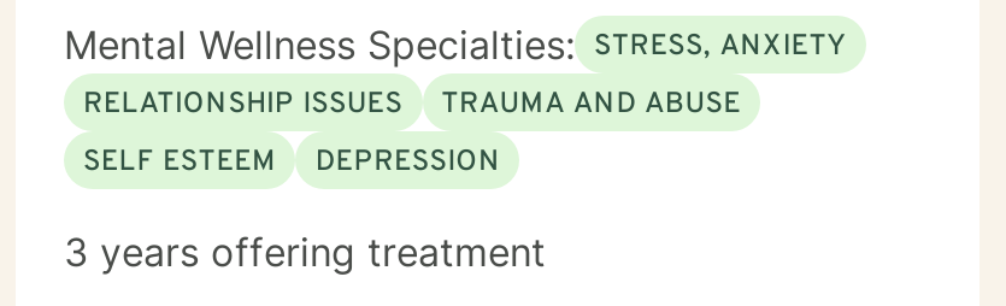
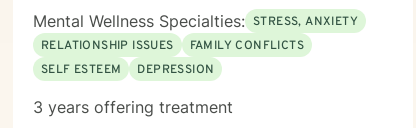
- TRAUMA AND ABUSE
+ FAMILY CONFLICTS
